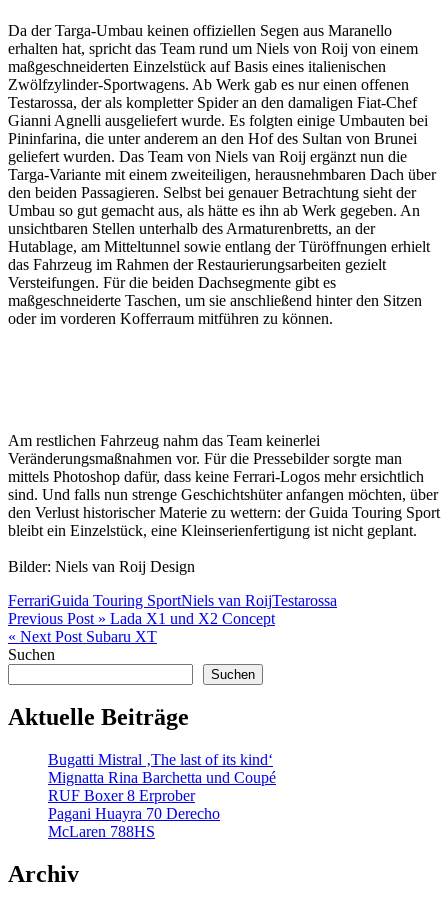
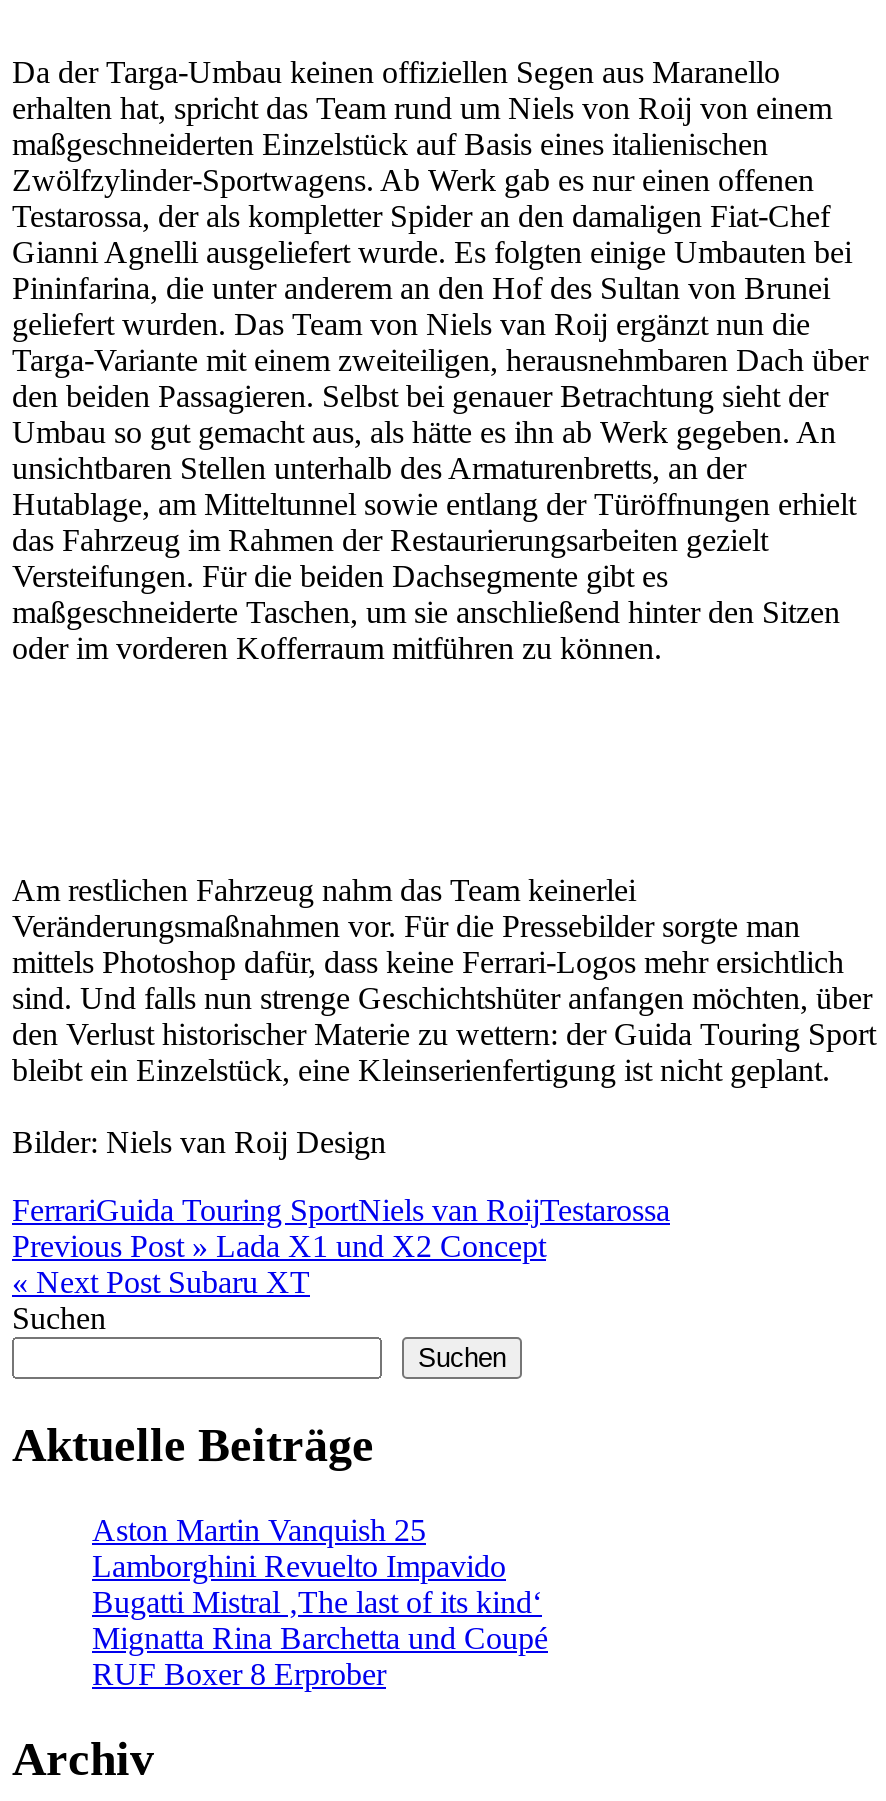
+ Aston Martin Vanquish 25
+ Lamborghini Revuelto Impavido

moved down: Bugatti Mistral ‚The last of its kind‘ | Mignatta Rina Barchetta und Coupé | RUF Boxer 8 Erprober

- Pagani Huayra 70 Derecho
- McLaren 788HS
